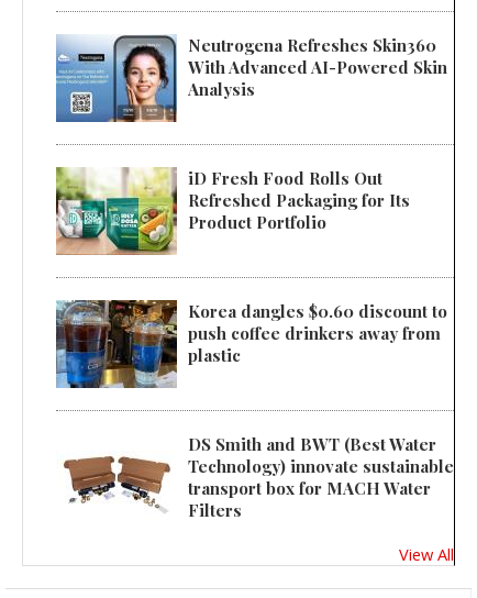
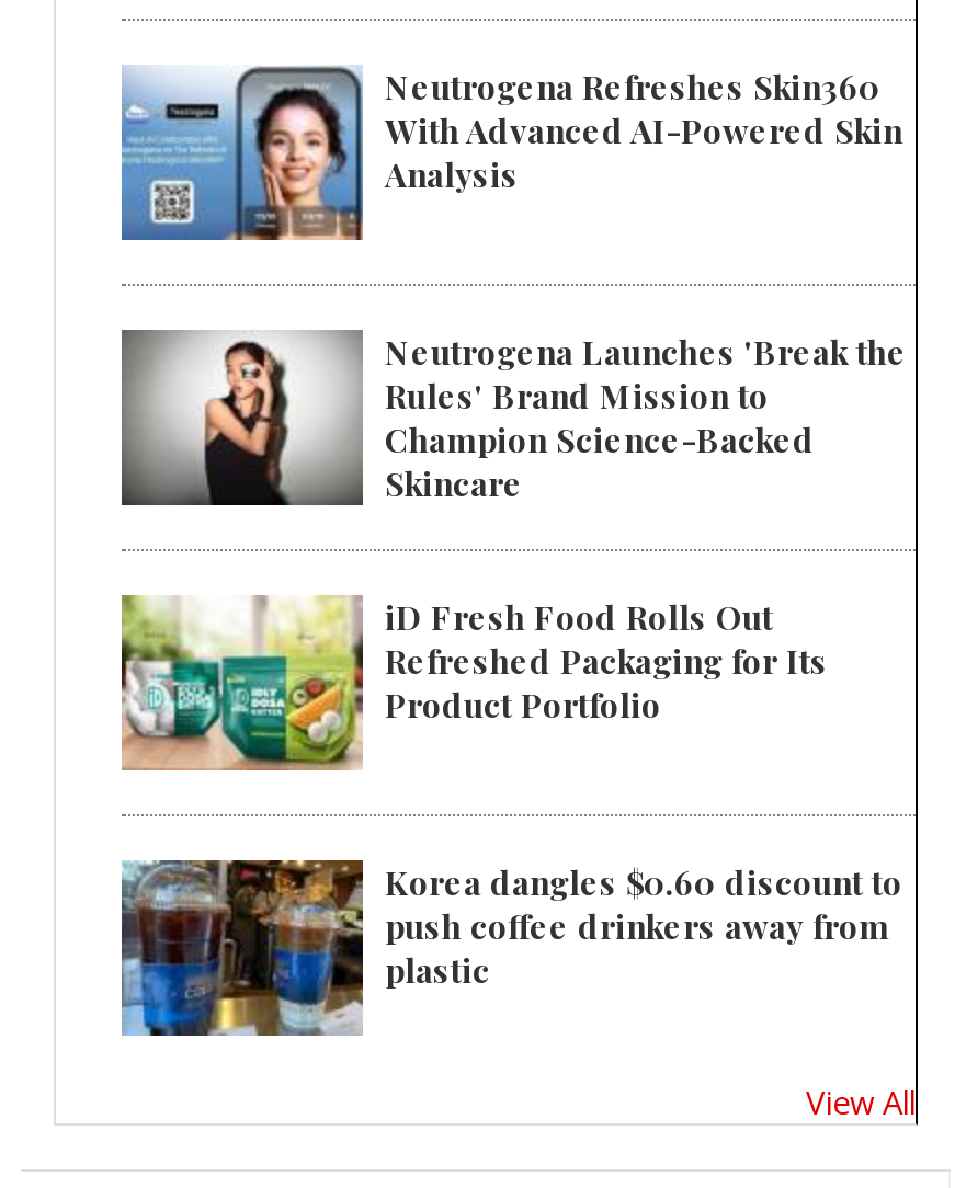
+ [image]
+ Neutrogena Launches 'Break the
+ Rules' Brand Mission to
+ Champion Science-Backed
+ Skincare

moved down: [image] | iD Fresh Food Rolls Out | Refreshed Packaging for Its | Product Portfolio | Korea dangles $0.60 discount to | push coffee drinkers away from | plastic

- [image]
- DS Smith and BWT (Best Water
- Technology) innovate sustainable
- transport box for MACH Water
- Filters
